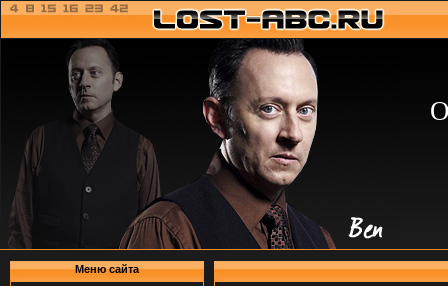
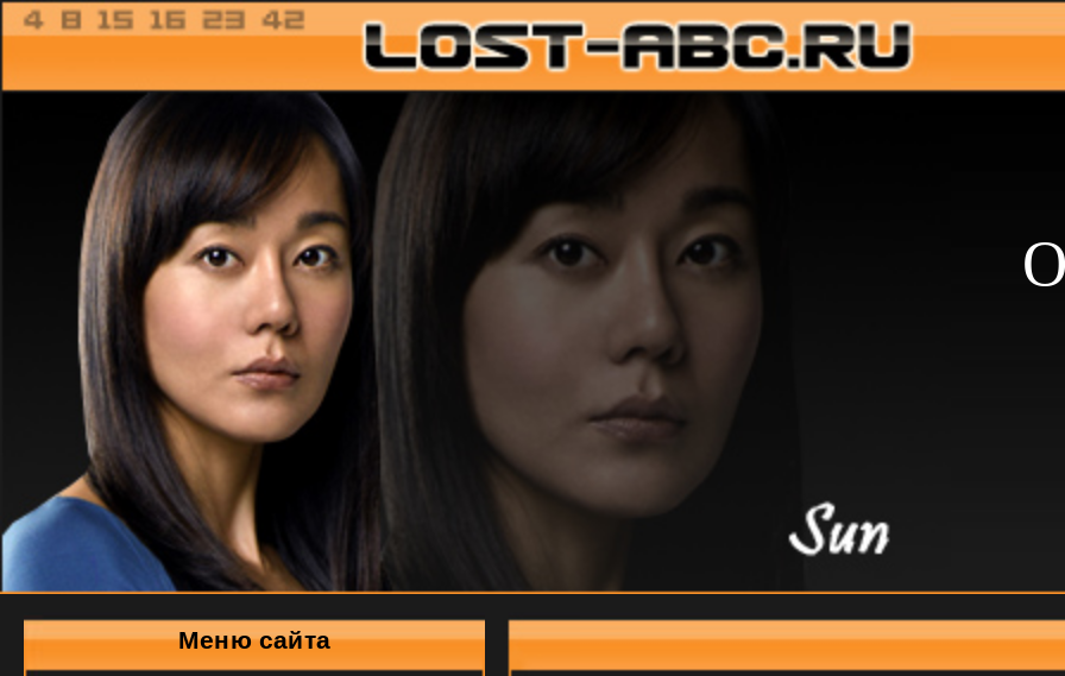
- [image]
+ [image]
